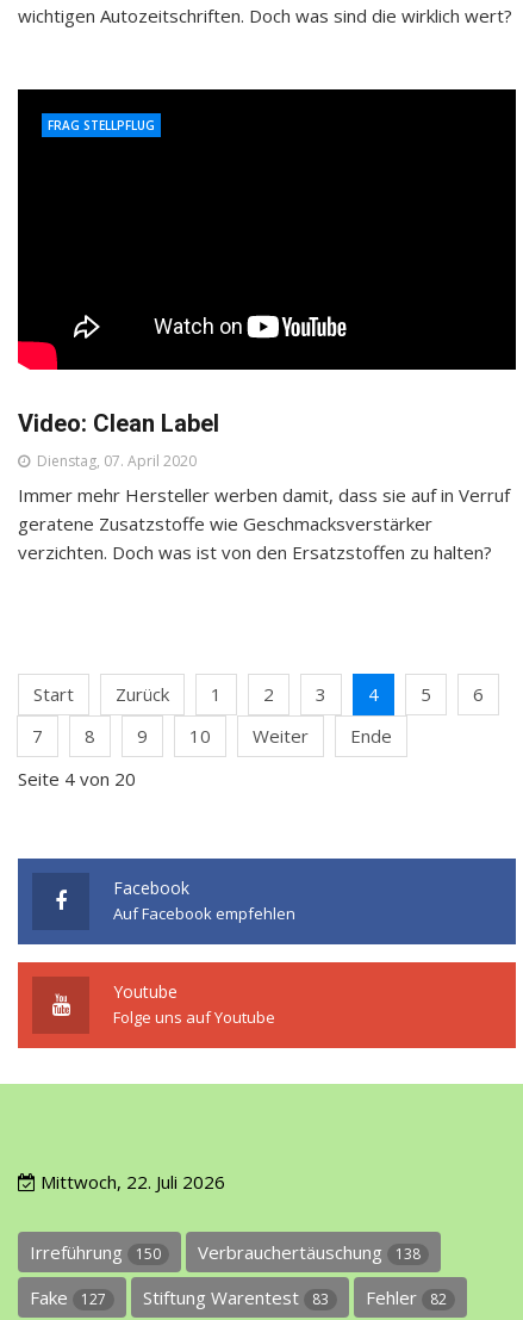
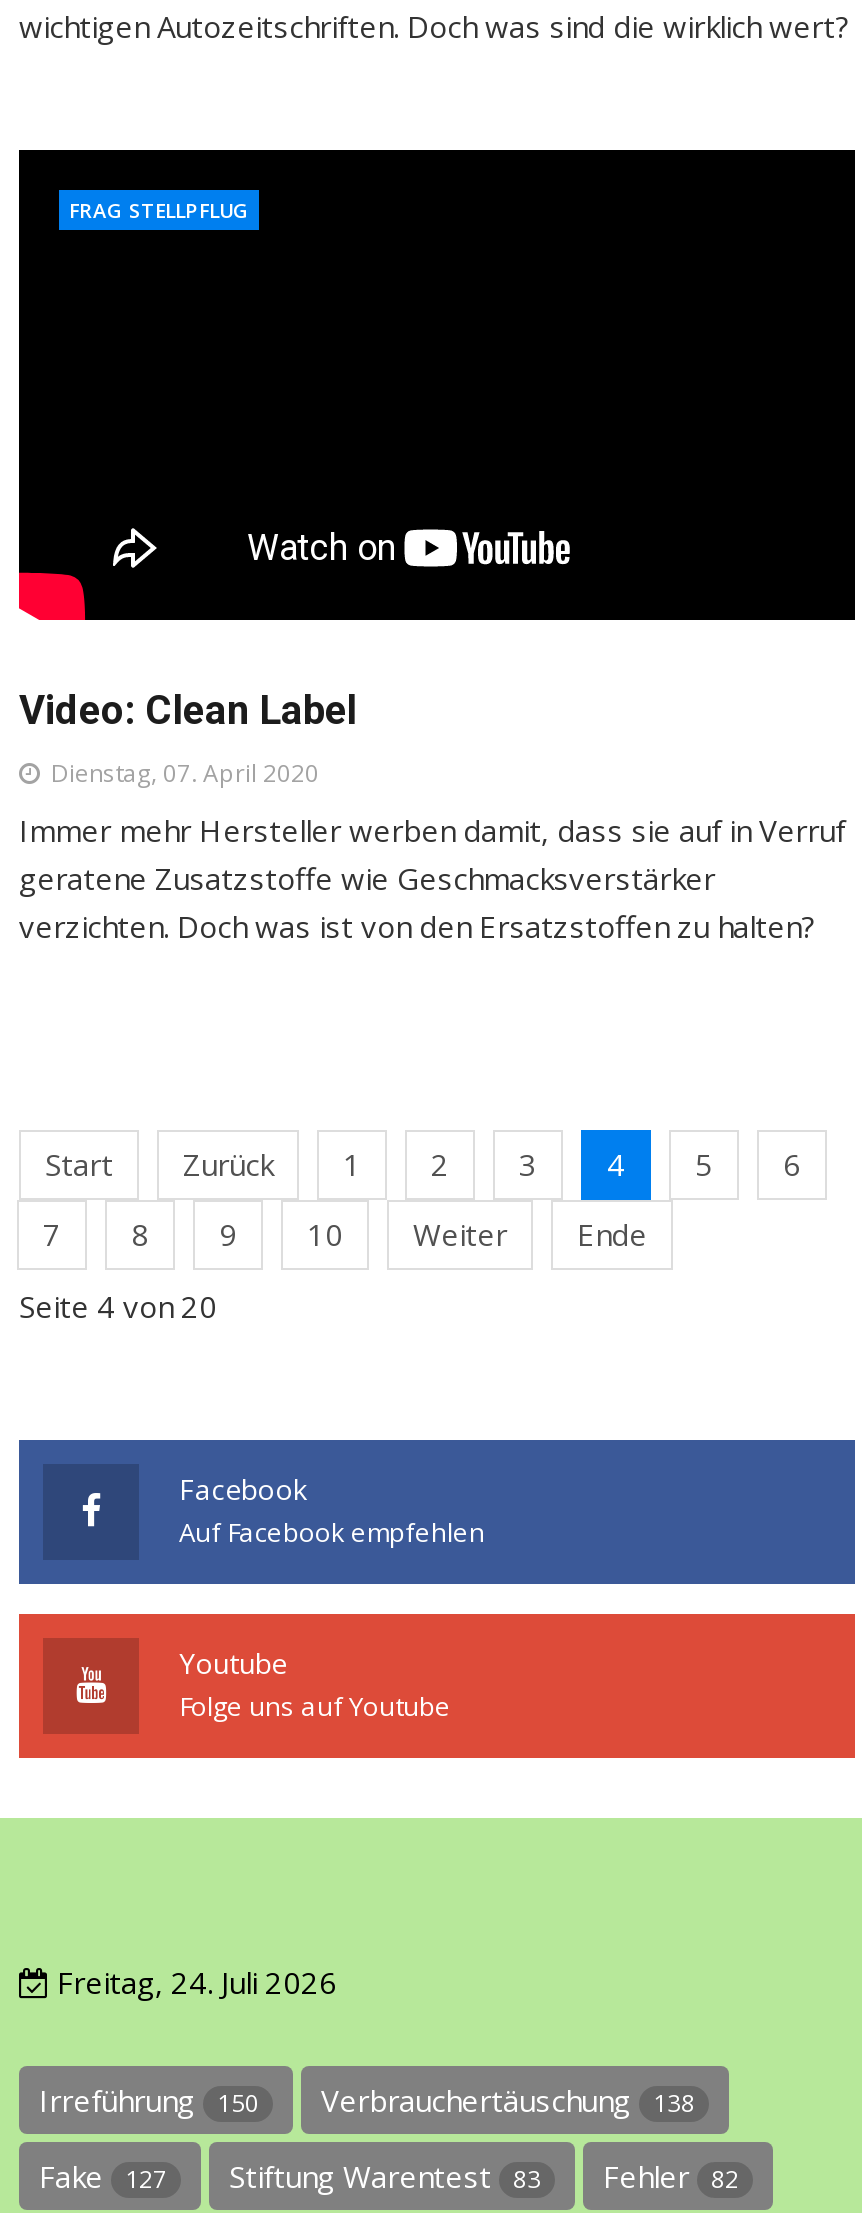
- Mittwoch, 22. Juli 2026
+ Freitag, 24. Juli 2026
